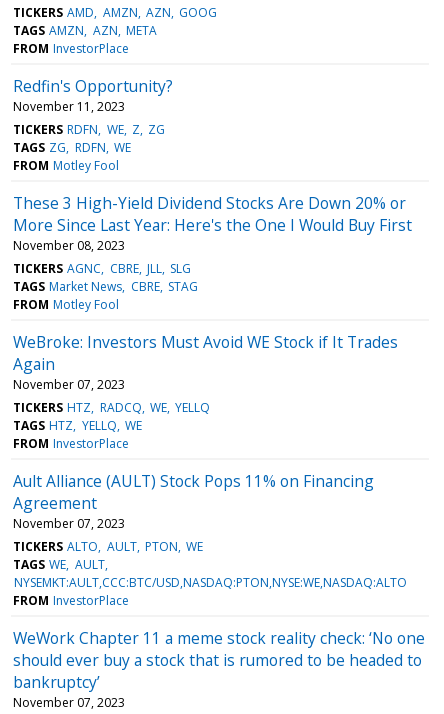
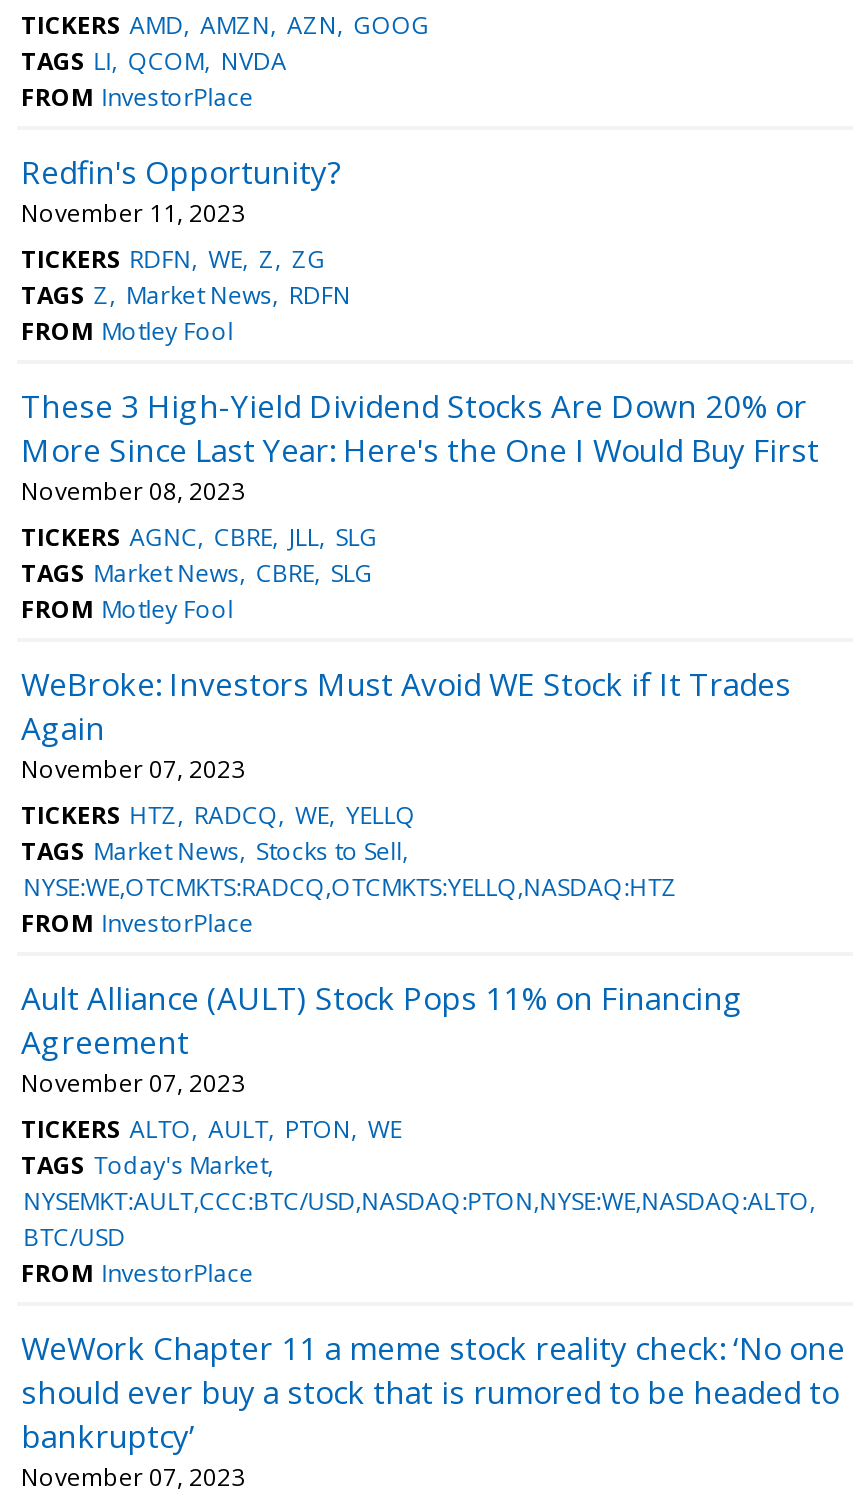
- TAGS AMZN AZN META
+ TAGS LI QCOM NVDA

- TAGS ZG RDFN WE
+ TAGS Z Market News RDFN

- TAGS Market News CBRE STAG
+ TAGS Market News CBRE SLG

- TAGS HTZ YELLQ WE
+ TAGS Market News Stocks to Sell
+ NYSE:WE,OTCMKTS:RADCQ,OTCMKTS:YELLQ,NASDAQ:HTZ

- TAGS WE AULT
+ TAGS Today's Market

+ BTC/USD
